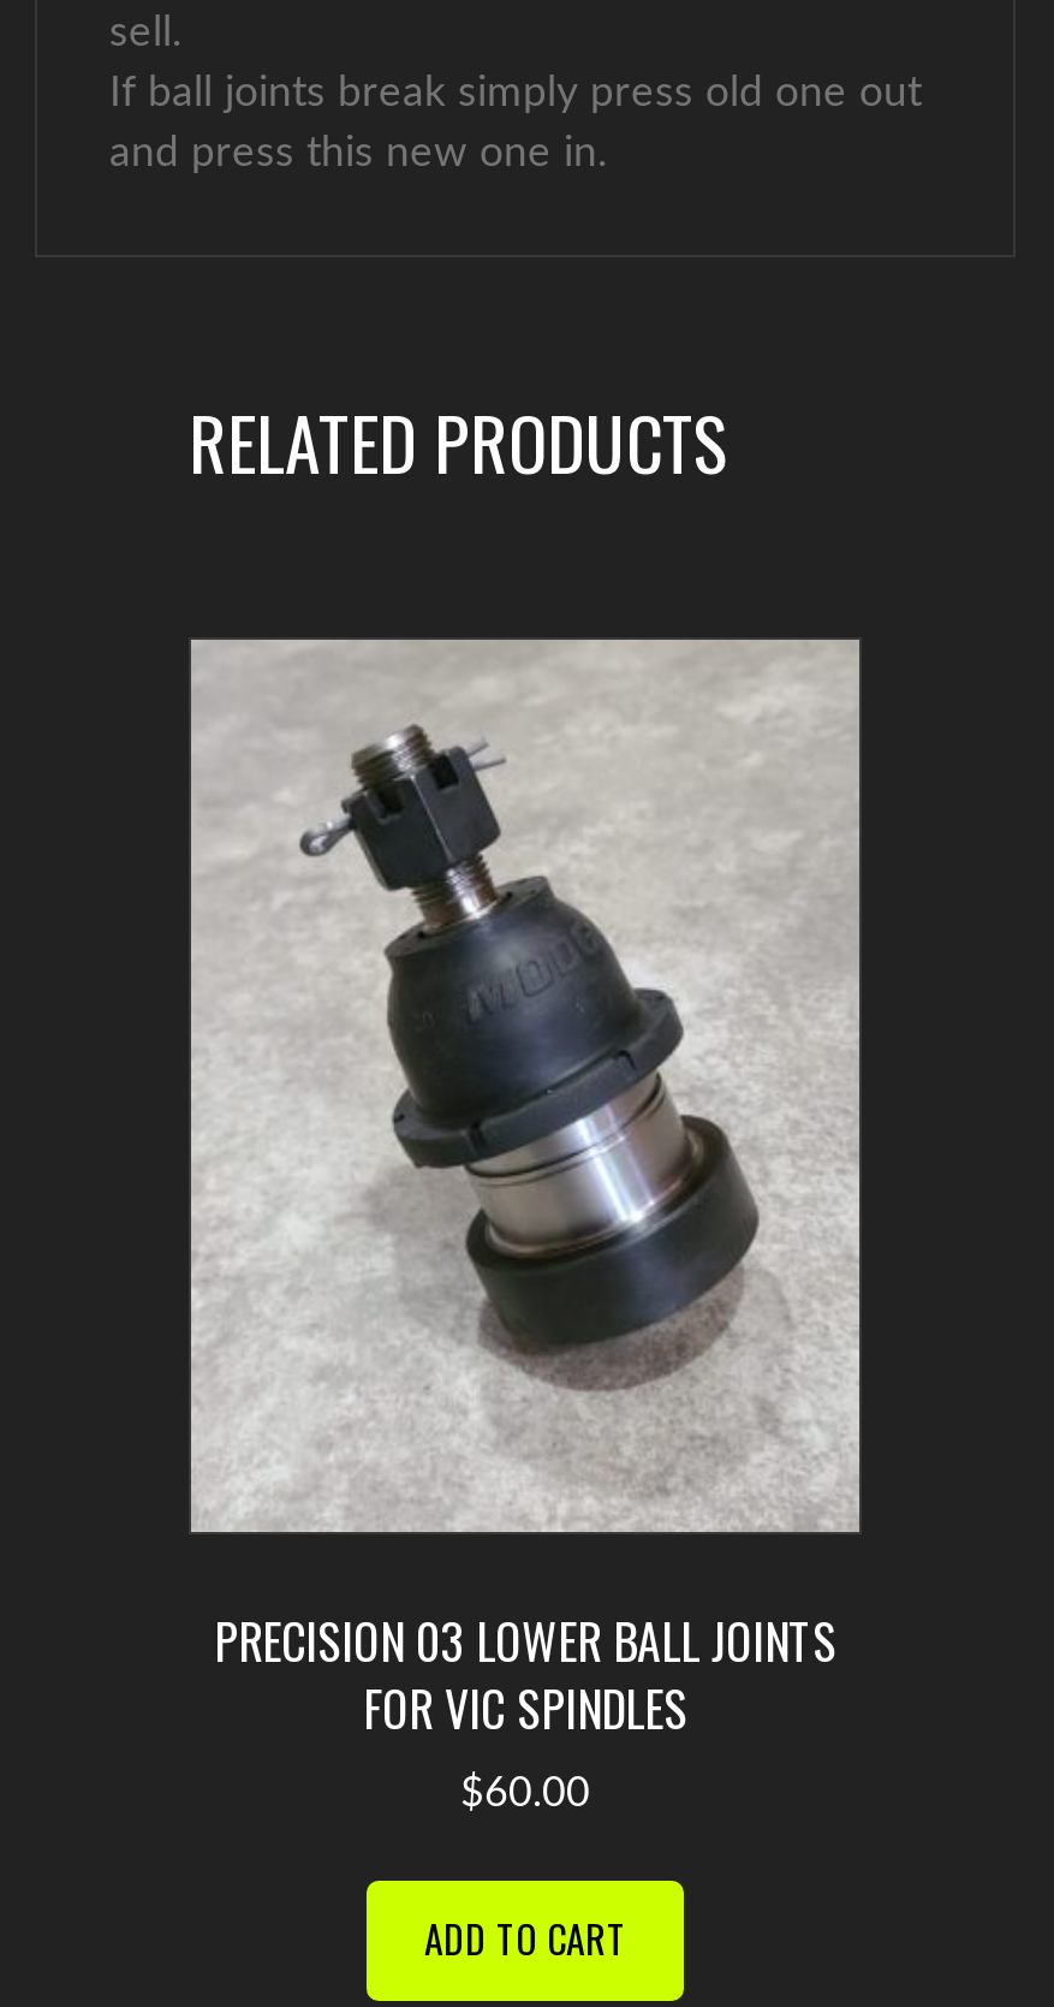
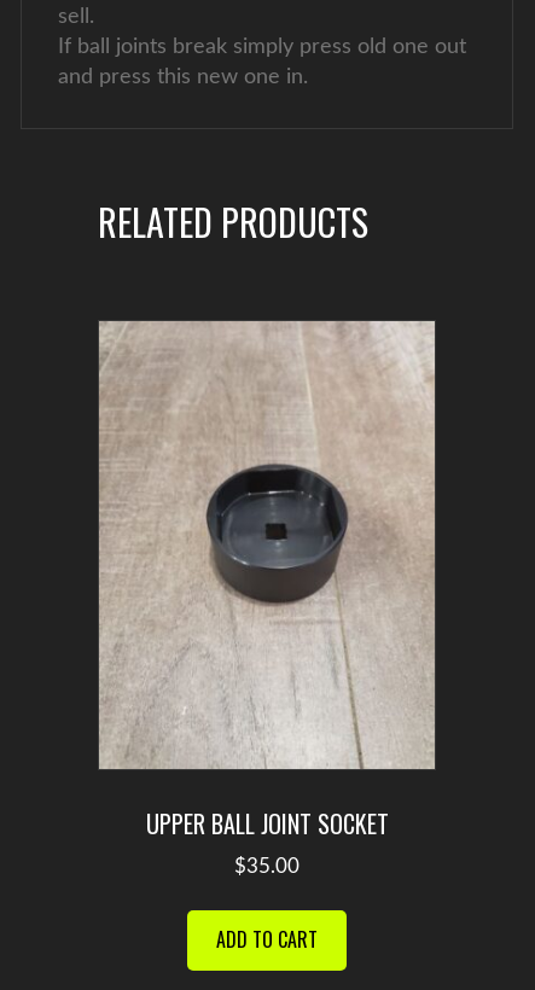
- [image]
- PRECISION 03 LOWER BALL JOINTS
- FOR VIC SPINDLES
- $60.00
+ [image]
+ UPPER BALL JOINT SOCKET
+ $35.00
